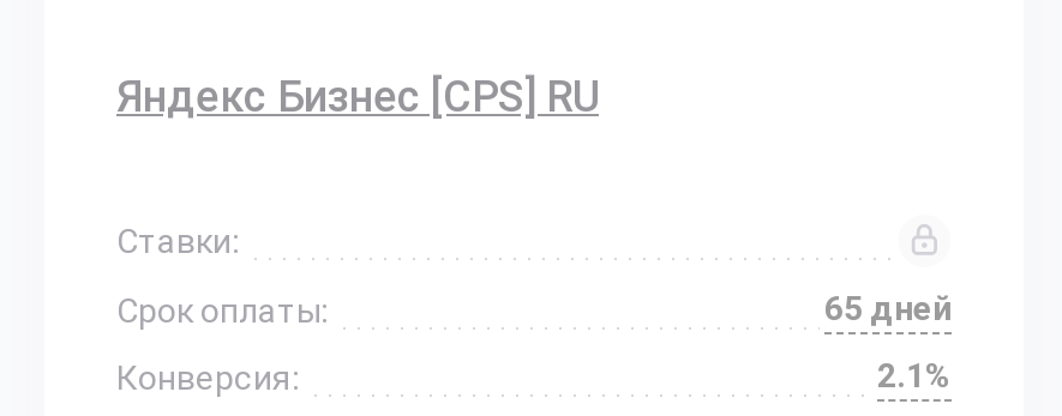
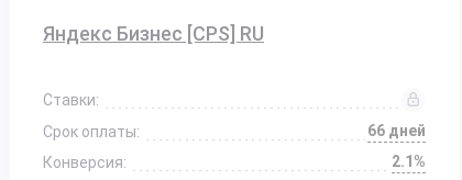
- 65 дней
+ 66 дней
